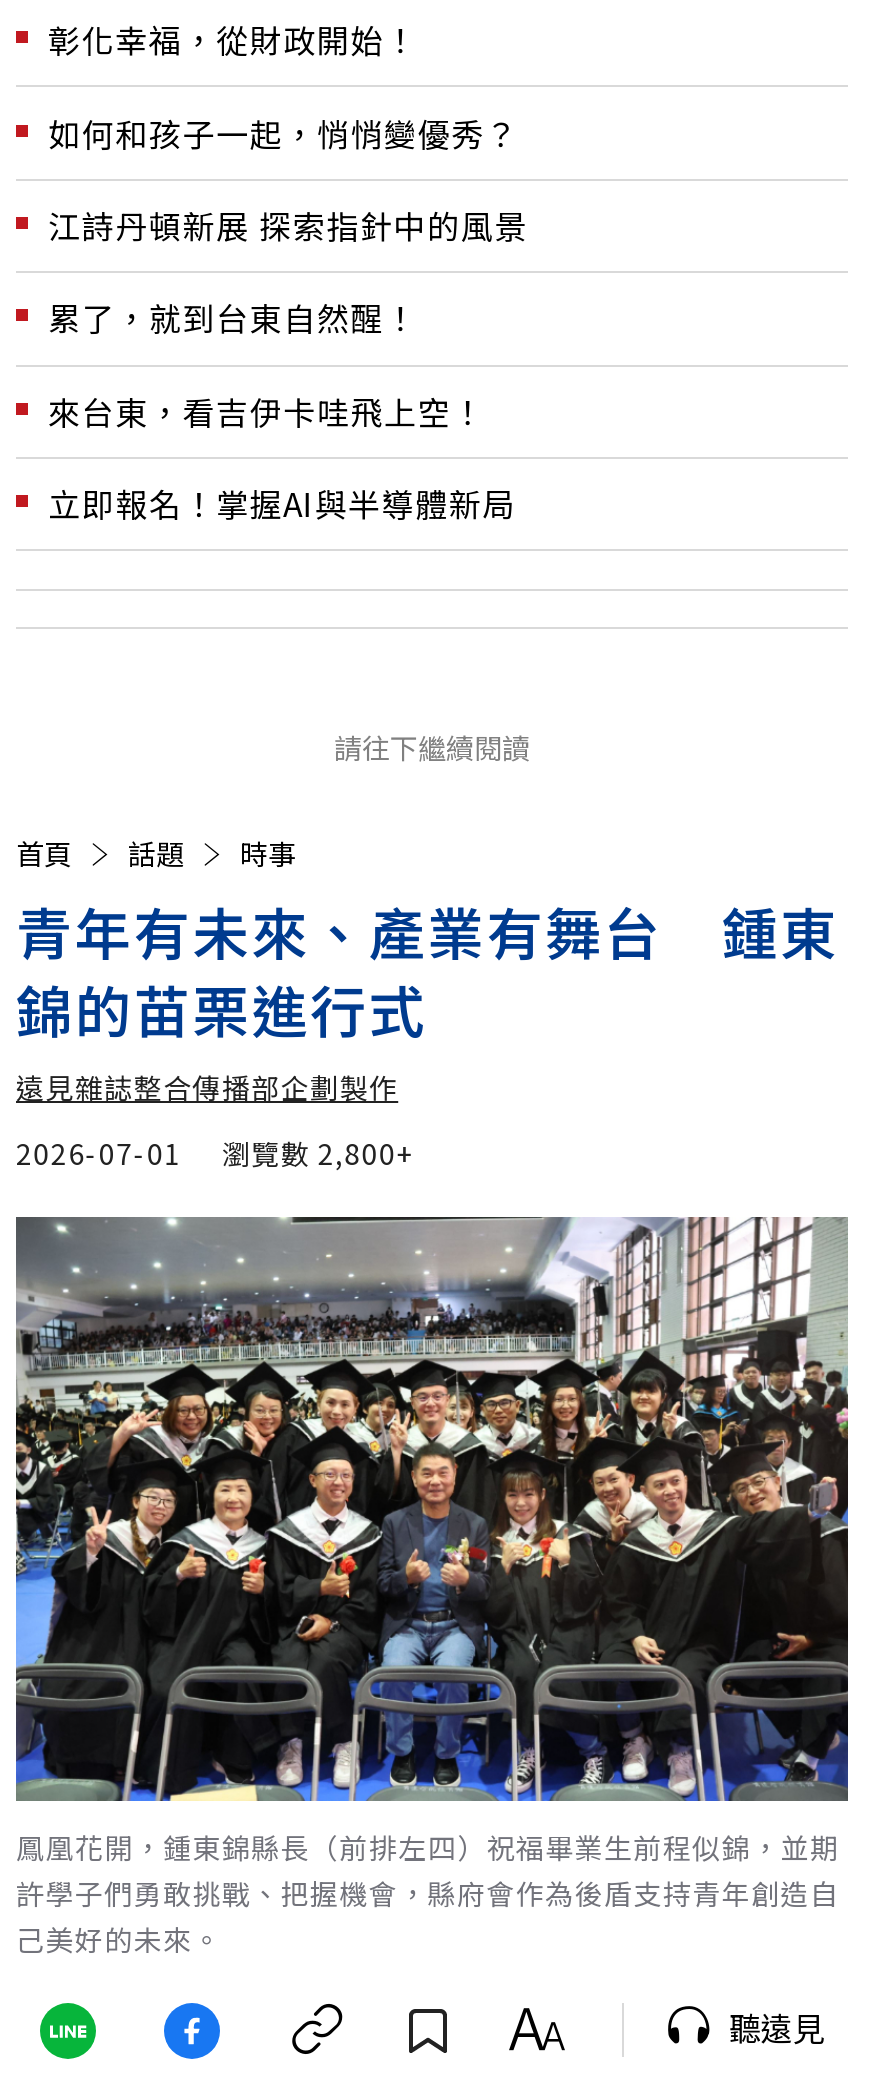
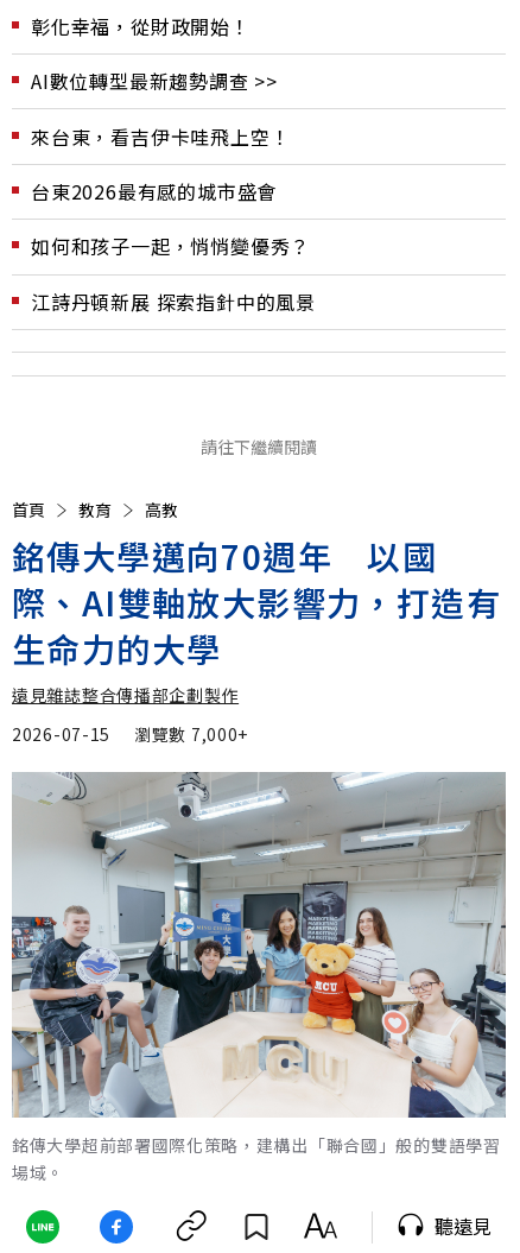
+ AI數位轉型最新趨勢調查 >>
+ 台東2026最有感的城市盛會

moved down: 如何和孩子一起，悄悄變優秀？ | 江詩丹頓新展 探索指針中的風景

- 累了，就到台東自然醒！
- 立即報名！掌握AI與半導體新局

moved up: 來台東，看吉伊卡哇飛上空！

- 話題
- 時事
- 青年有未來、產業有舞台 鍾東
- 錦的苗栗進行式
+ 教育
+ 高教
+ 銘傳大學邁向70週年 以國
+ 際、AI雙軸放大影響力，打造有
+ 生命力的大學

moved down: 遠見雜誌整合傳播部企劃製作

- 2026-07-01
- 瀏覽數2,800+
+ 2026-07-15
+ 瀏覽數7,000+

- [image]
- 鳳凰花開，鍾東錦縣長（前排左四）祝福畢業生前程似錦，並期
- 許學子們勇敢挑戰、把握機會，縣府會作為後盾支持青年創造自
- 己美好的未來。
+ [image]
+ 銘傳大學超前部署國際化策略，建構出「聯合國」般的雙語學習
+ 場域。
